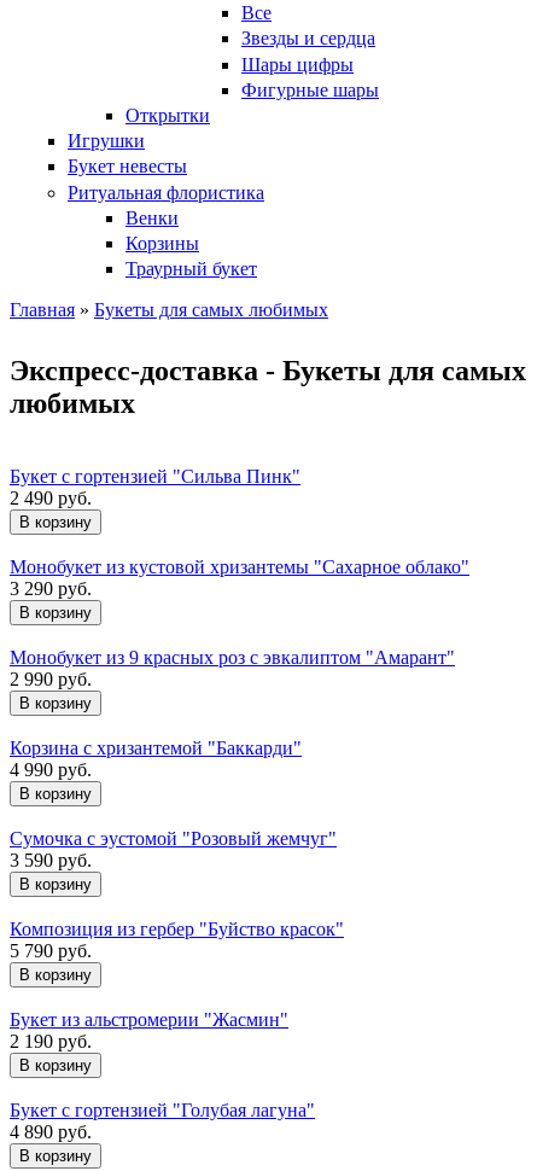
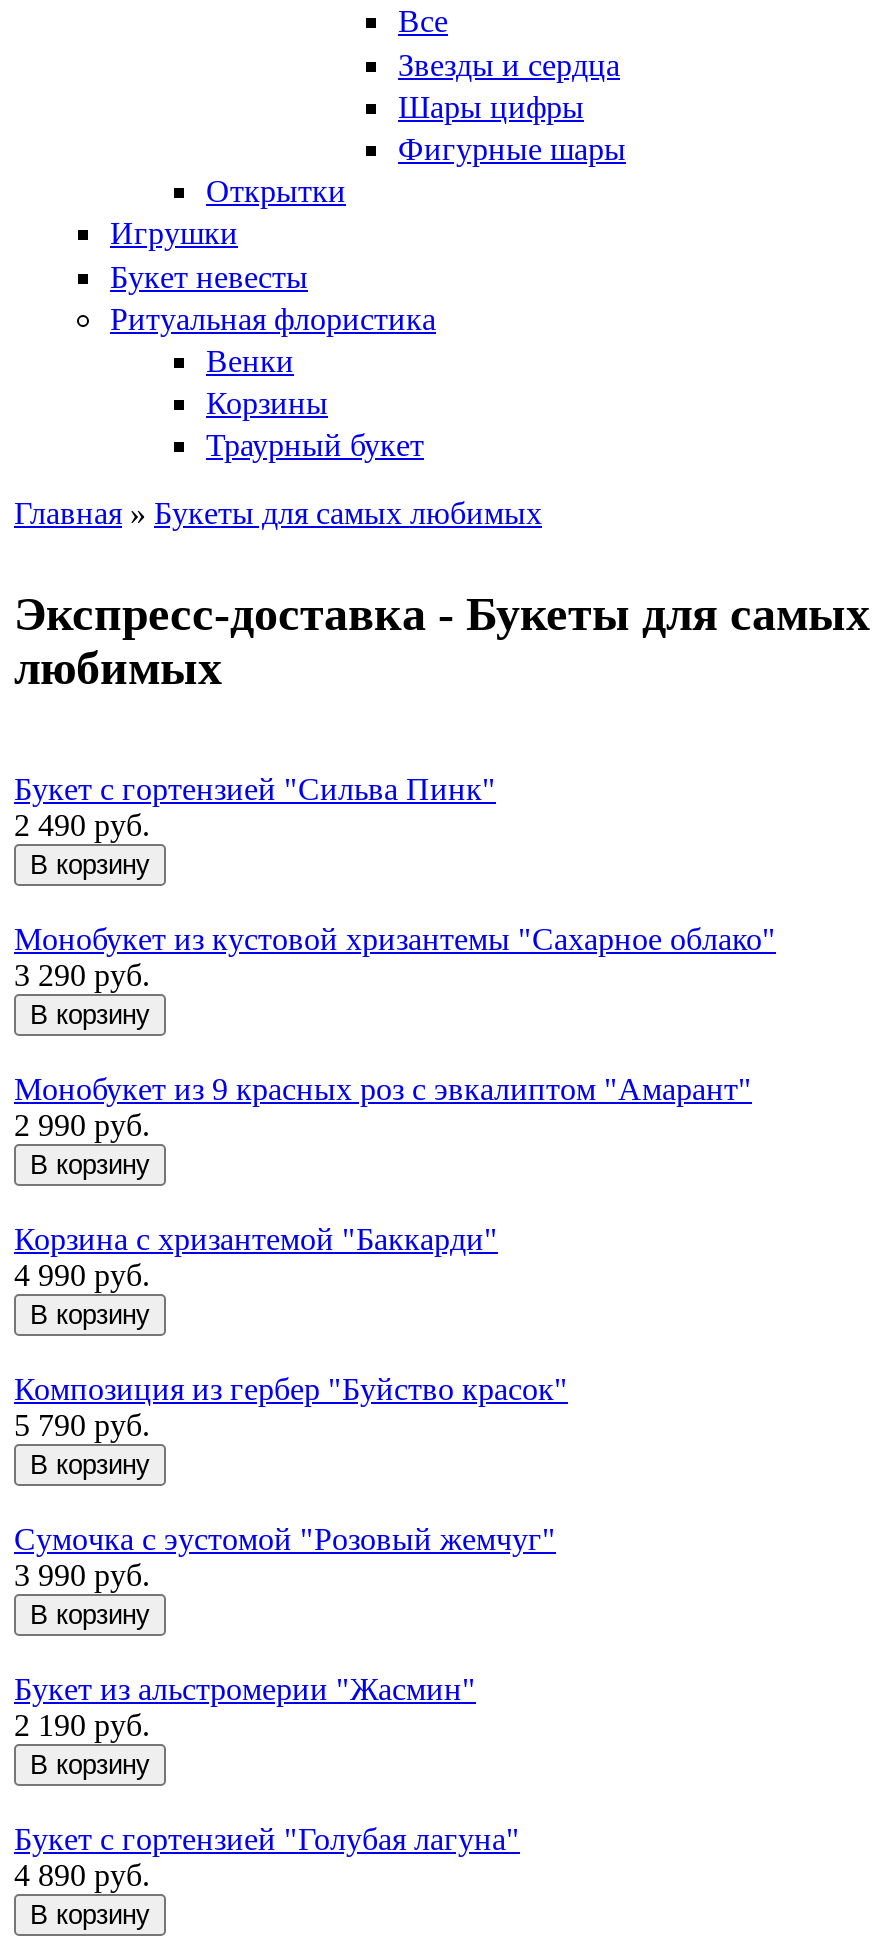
moved down: Сумочка с эустомой "Розовый жемчуг"

- 3 590 руб.

moved up: Композиция из гербер "Буйство красок" | 5 790 руб.

+ 3 990 руб.
